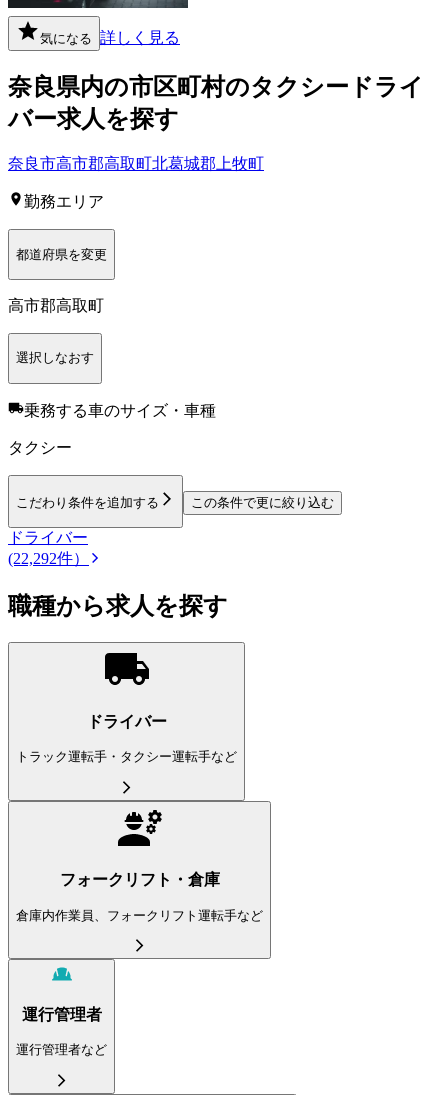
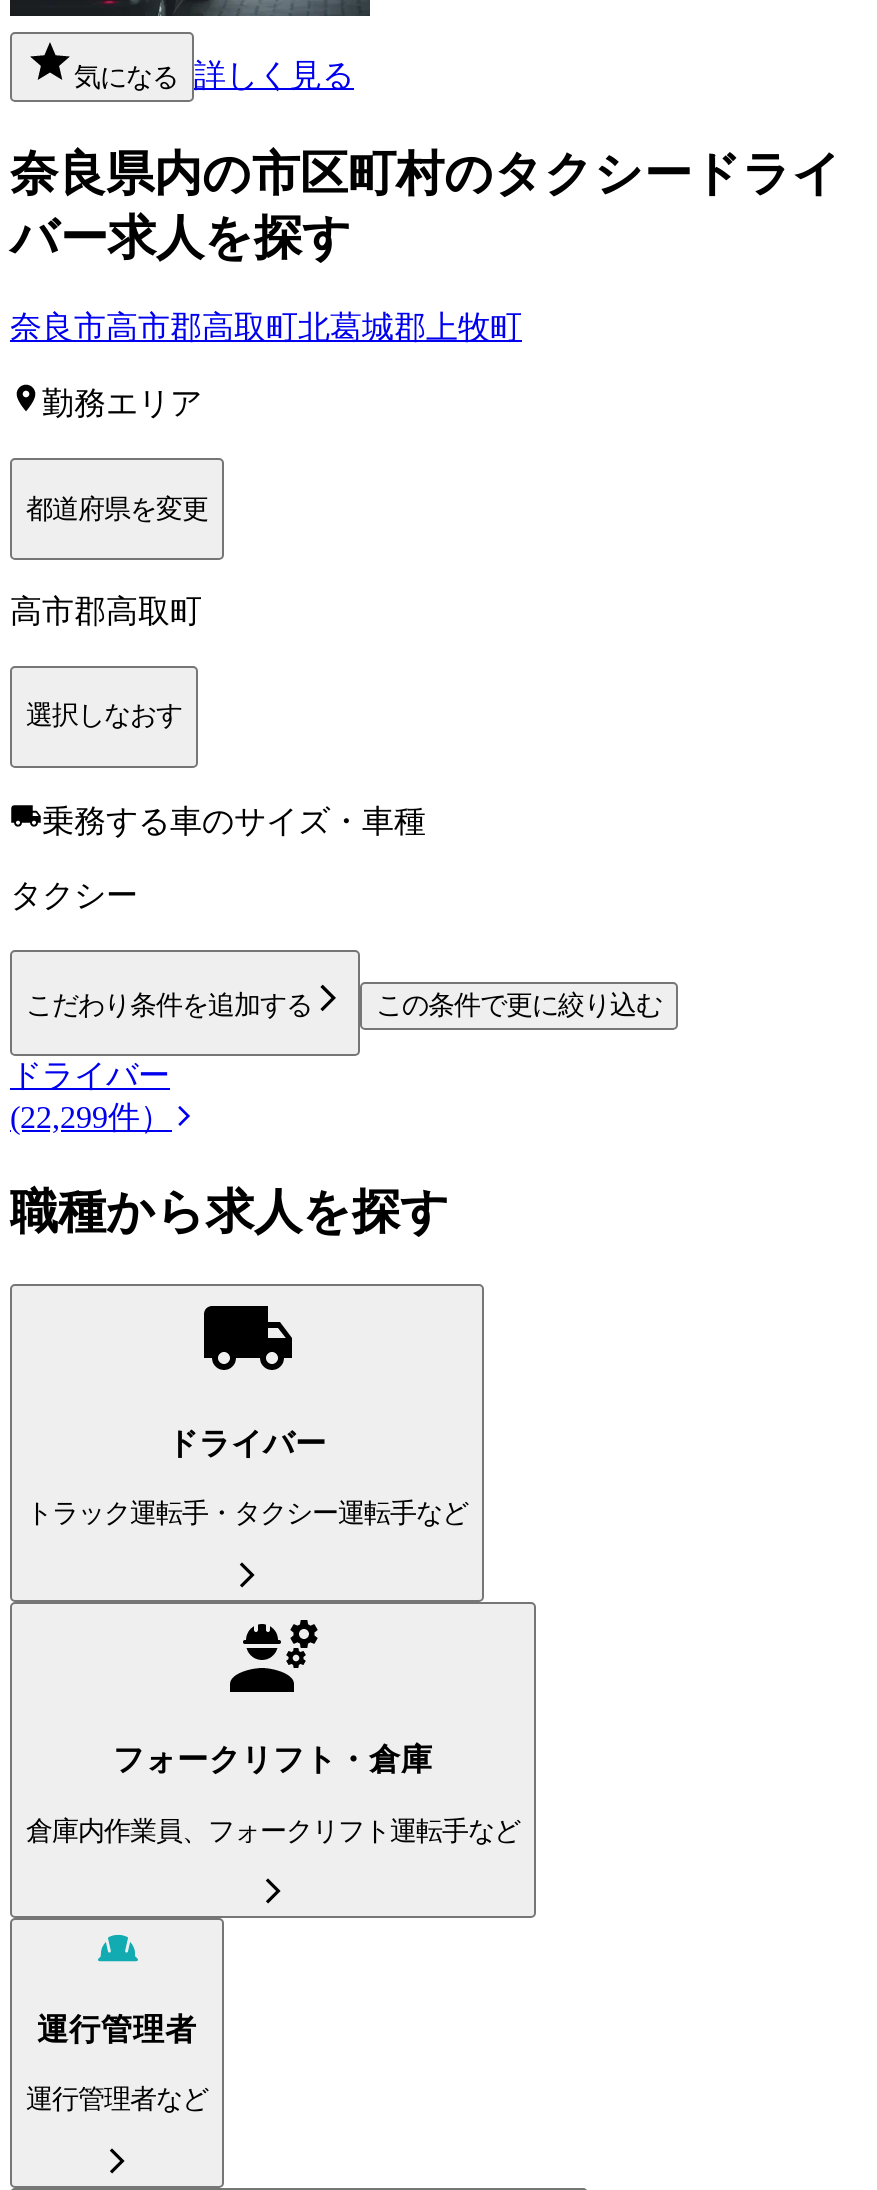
- (22,292件）
+ (22,299件）
